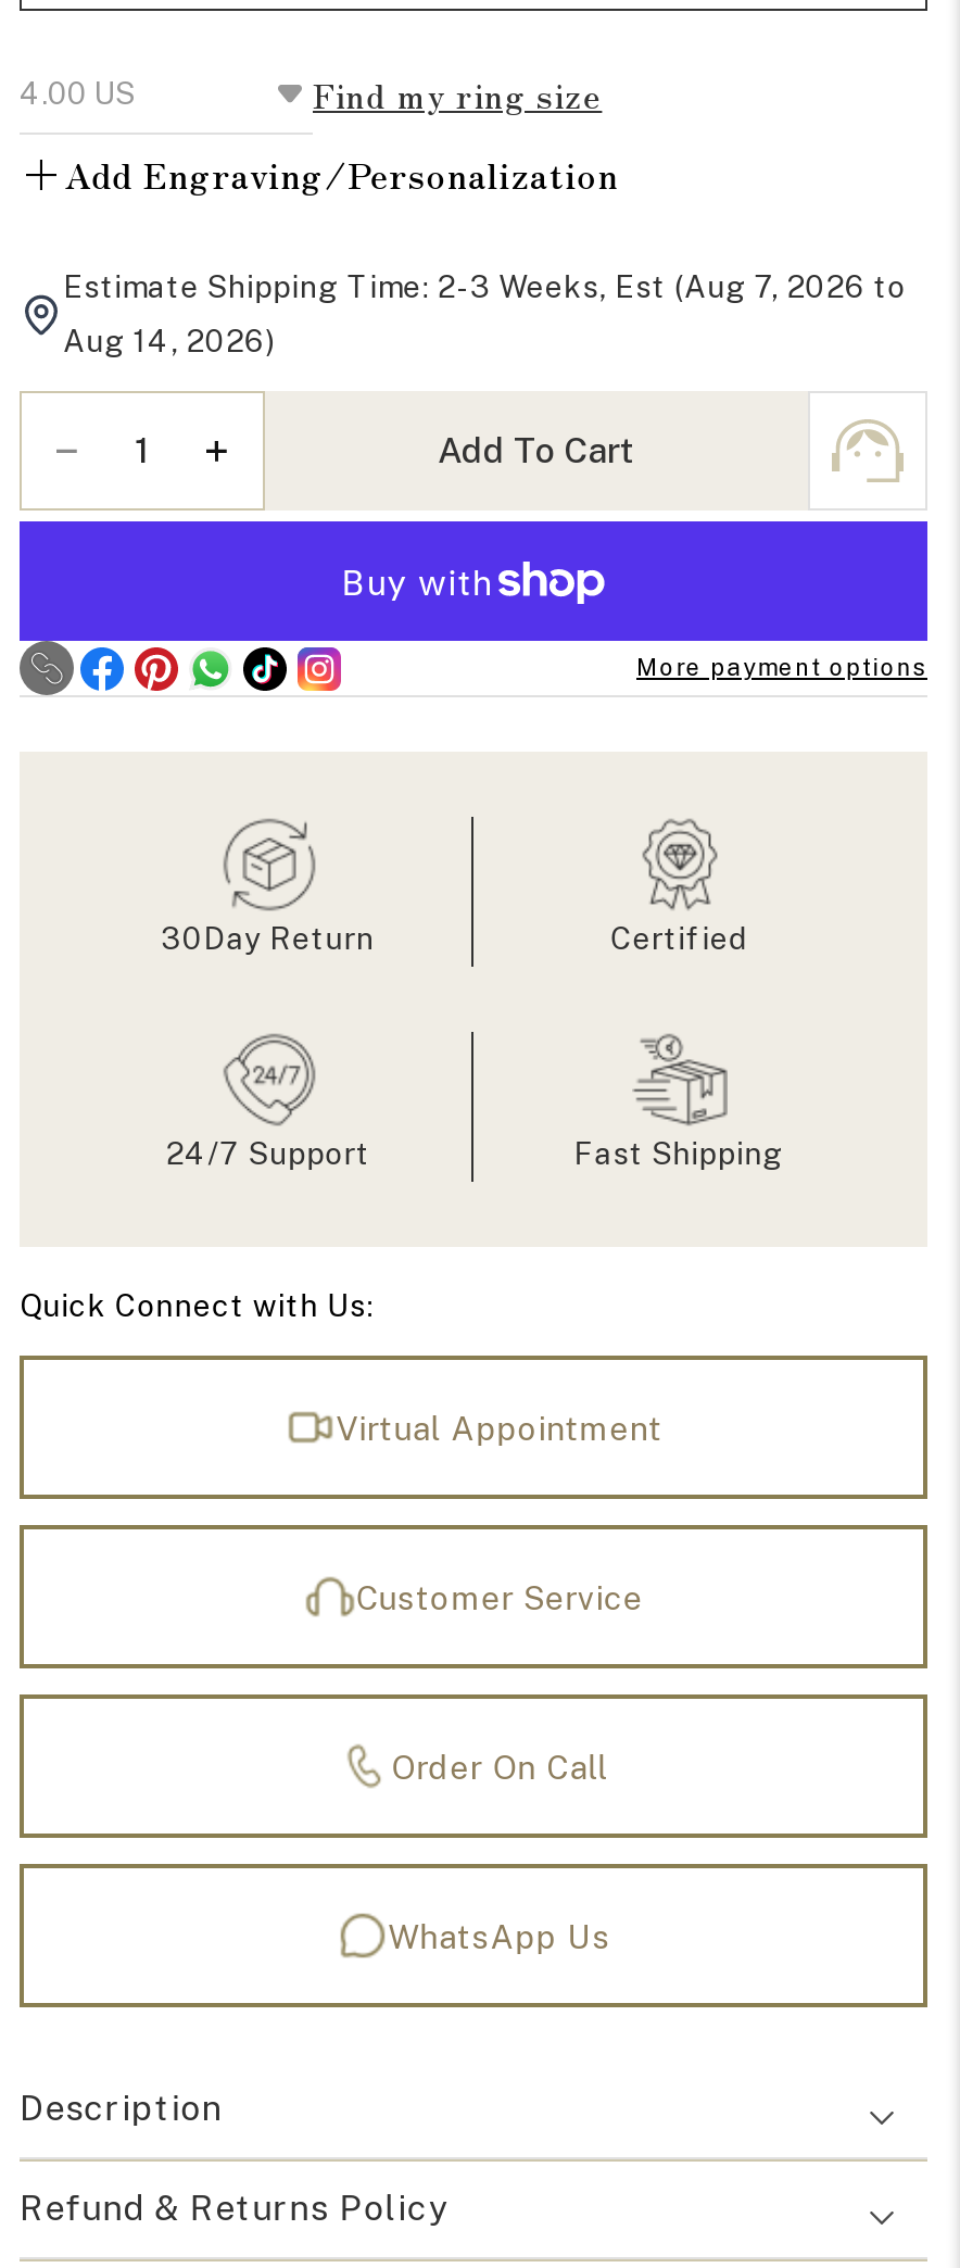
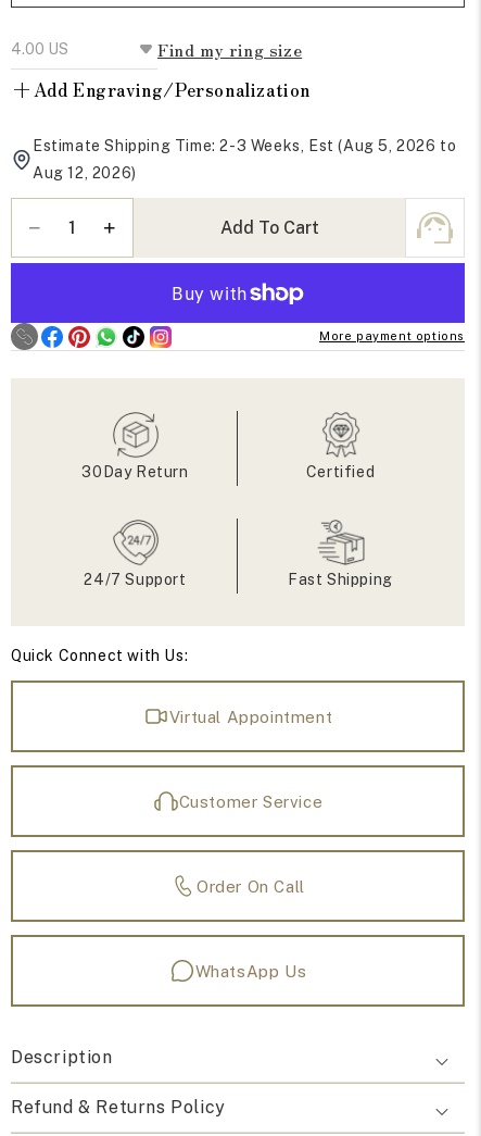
- Estimate Shipping Time: 2-3 Weeks, Est (Aug 7, 2026 to
+ Estimate Shipping Time: 2-3 Weeks, Est (Aug 5, 2026 to

- Aug 14, 2026)
+ Aug 12, 2026)
